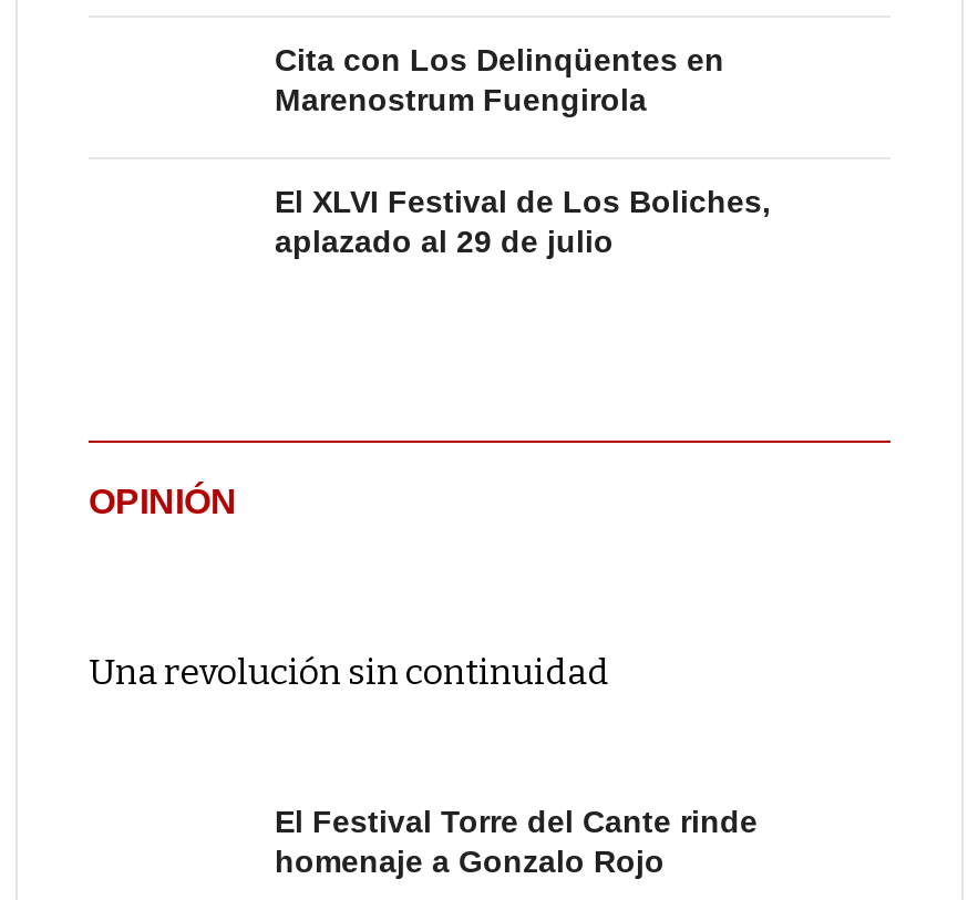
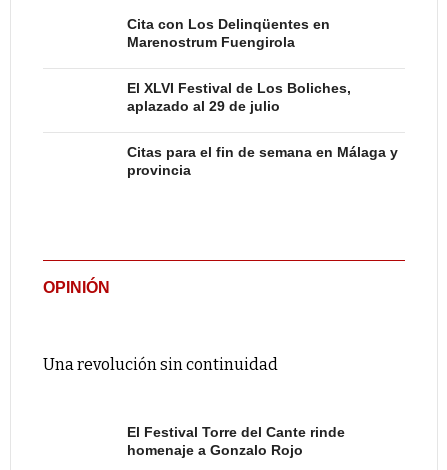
+ Citas para el fin de semana en Málaga y
+ provincia
